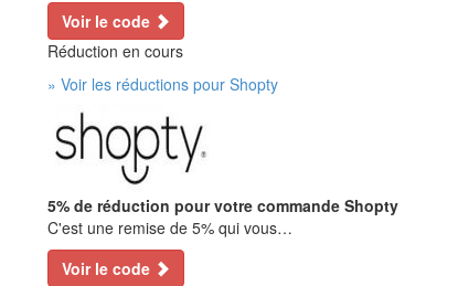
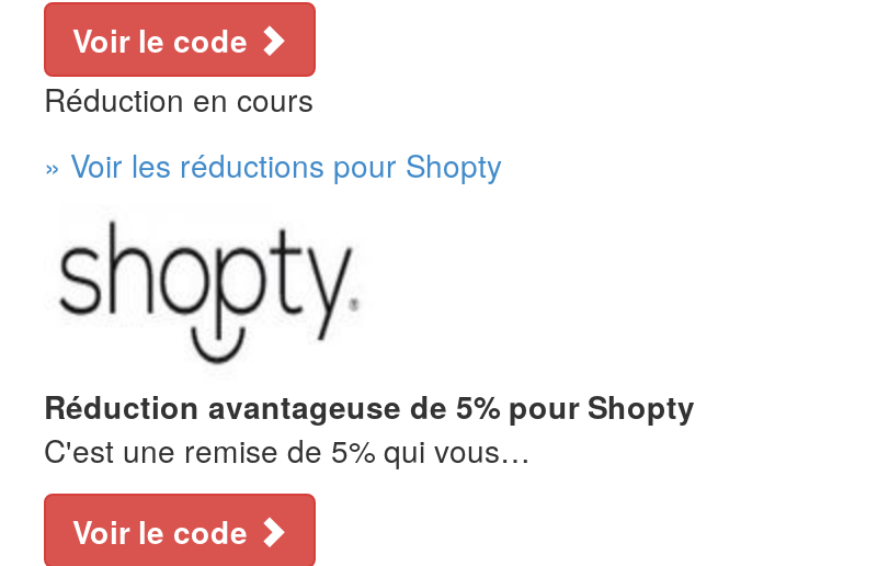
- 5% de réduction pour votre commande Shopty
+ Réduction avantageuse de 5% pour Shopty
